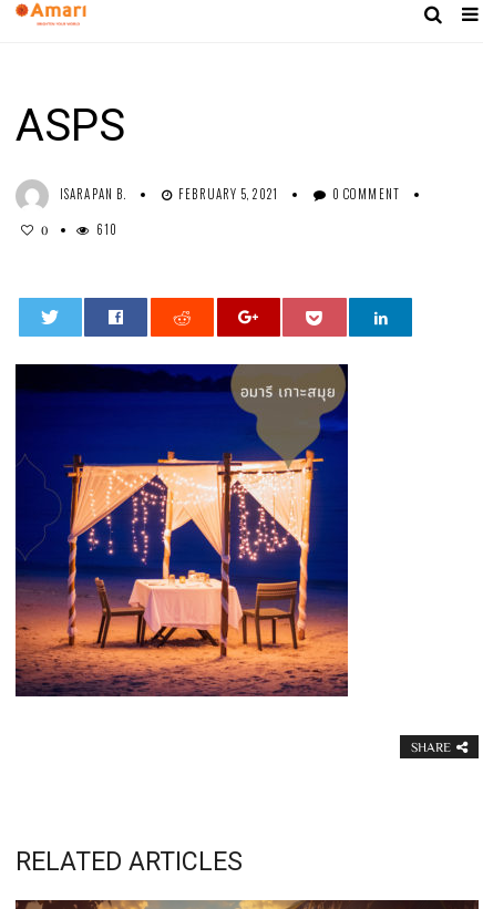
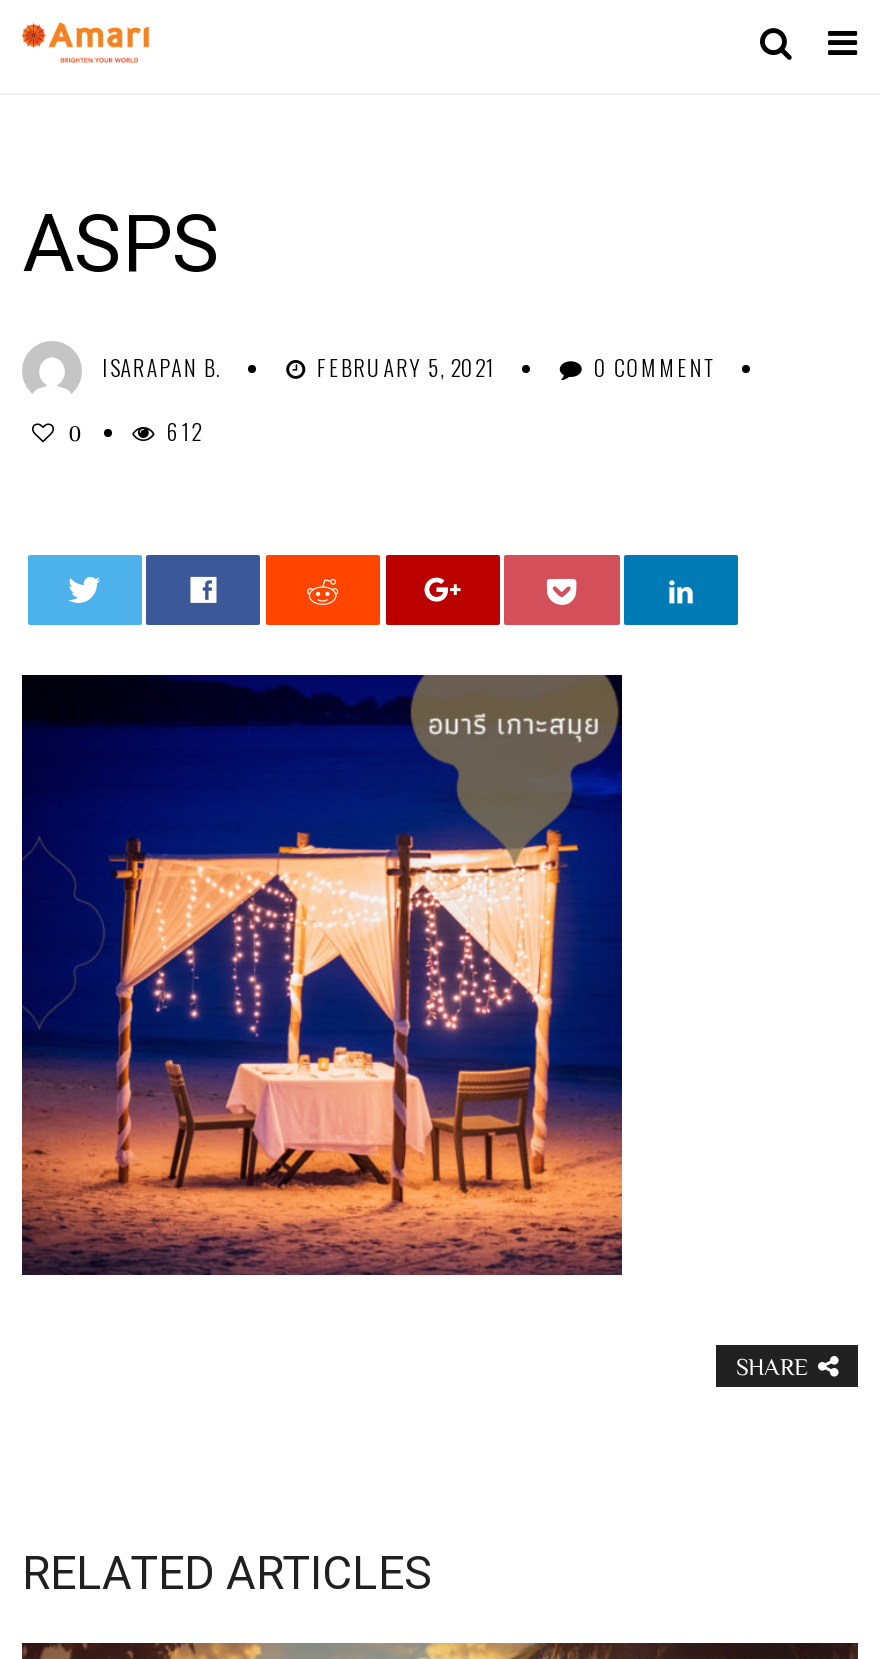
- 610
+ 612
